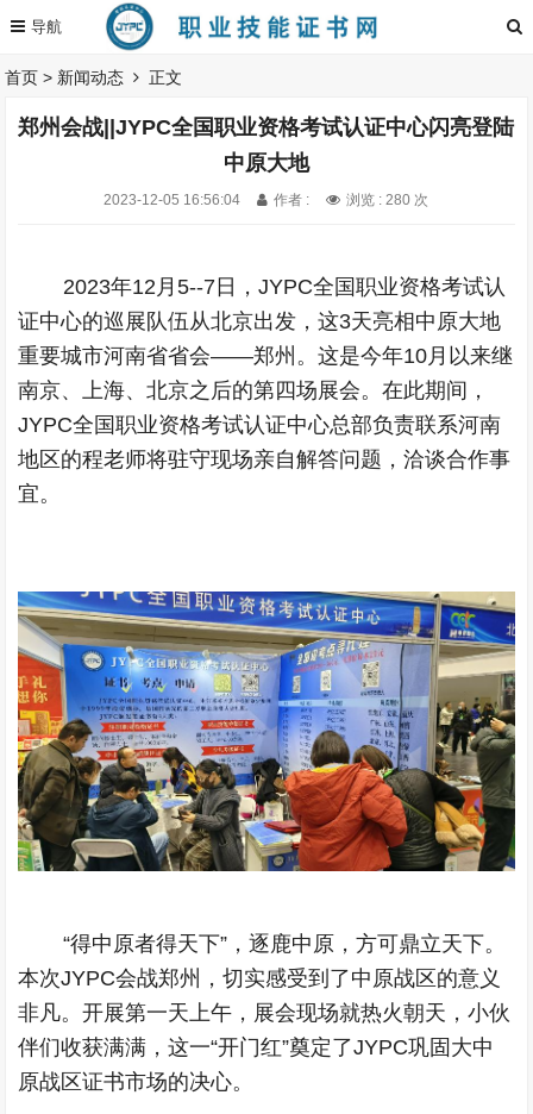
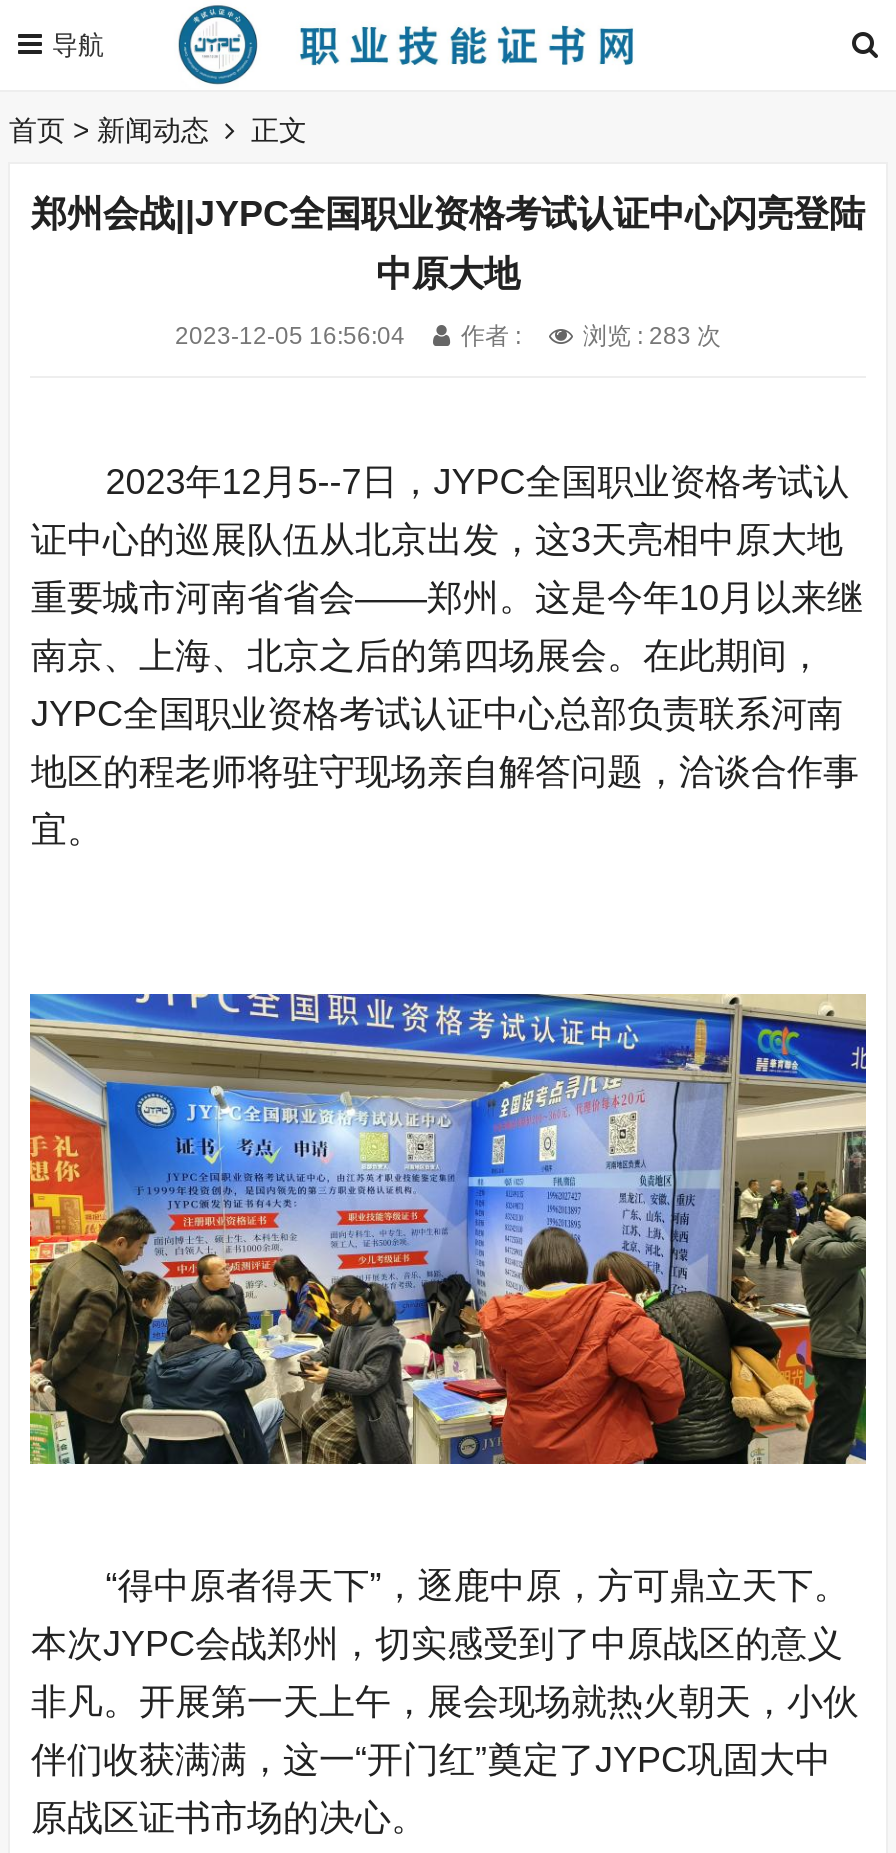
- 浏览 : 280 次
+ 浏览 : 283 次
